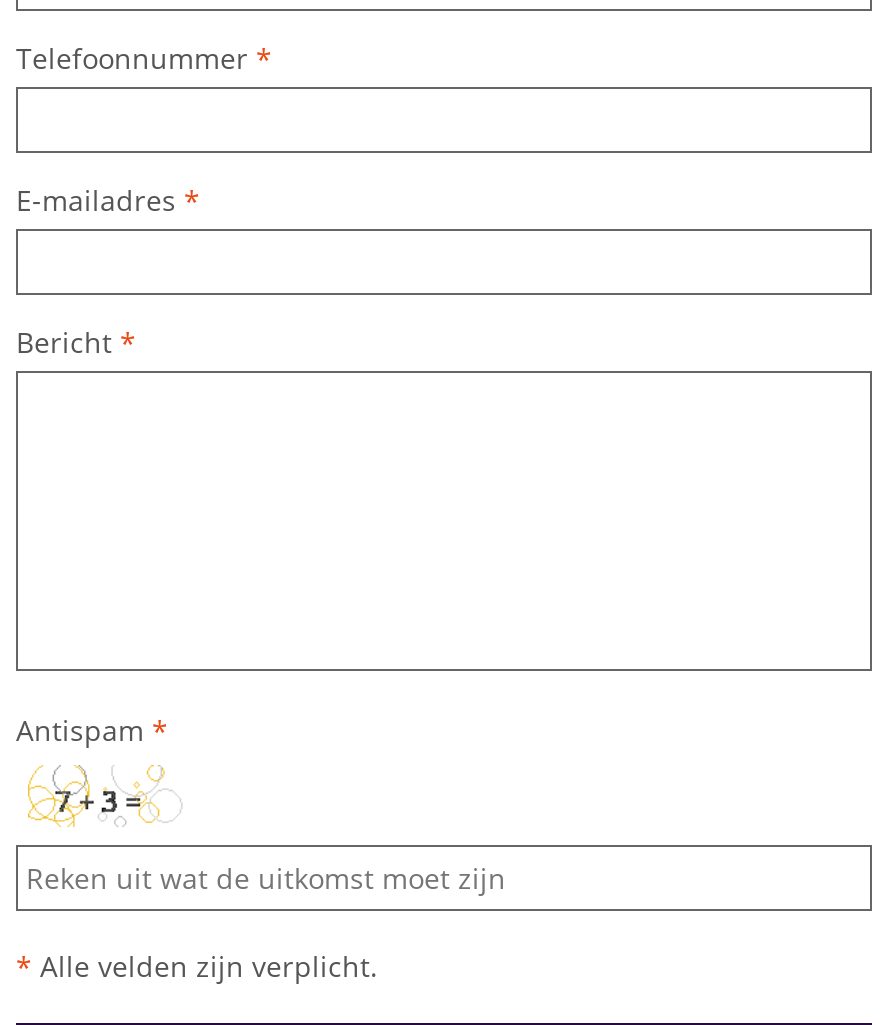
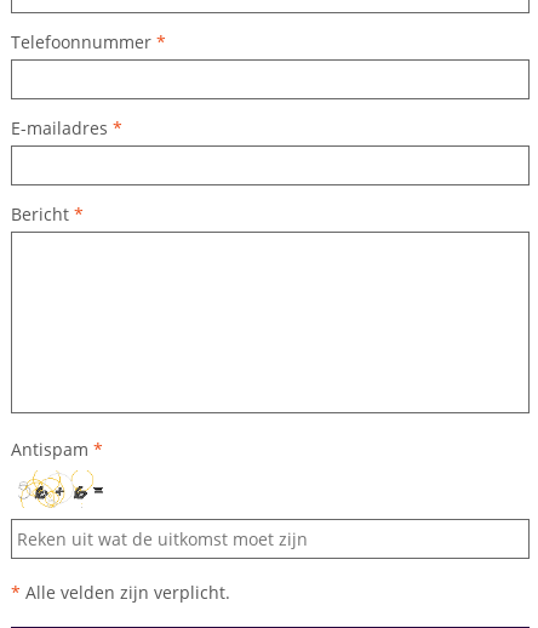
- [image]
+ [image]
